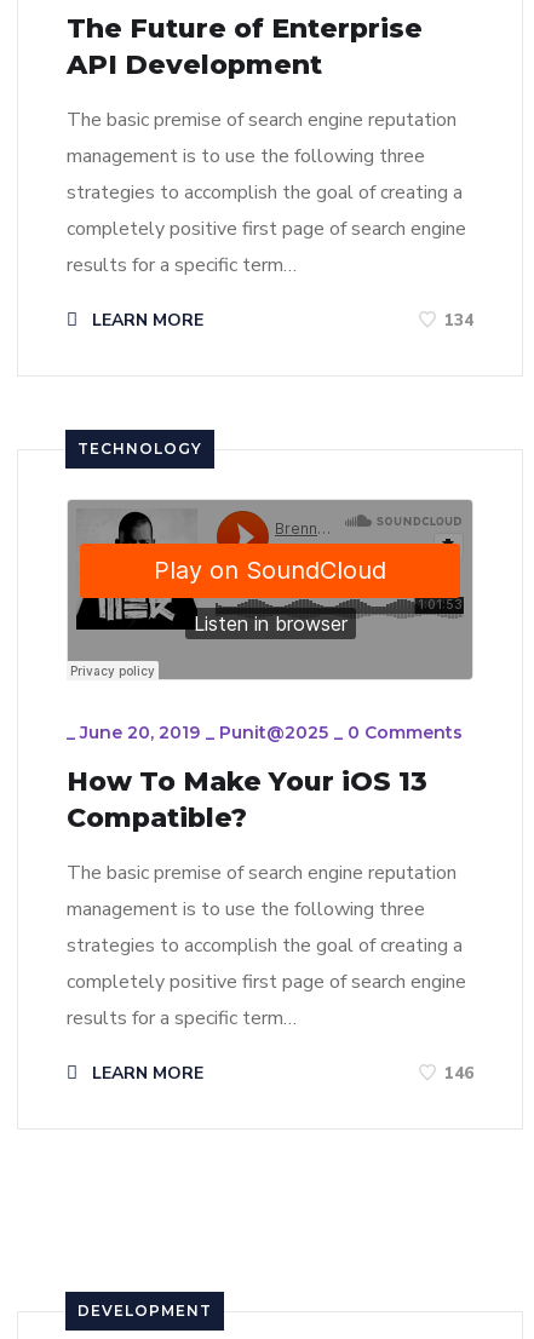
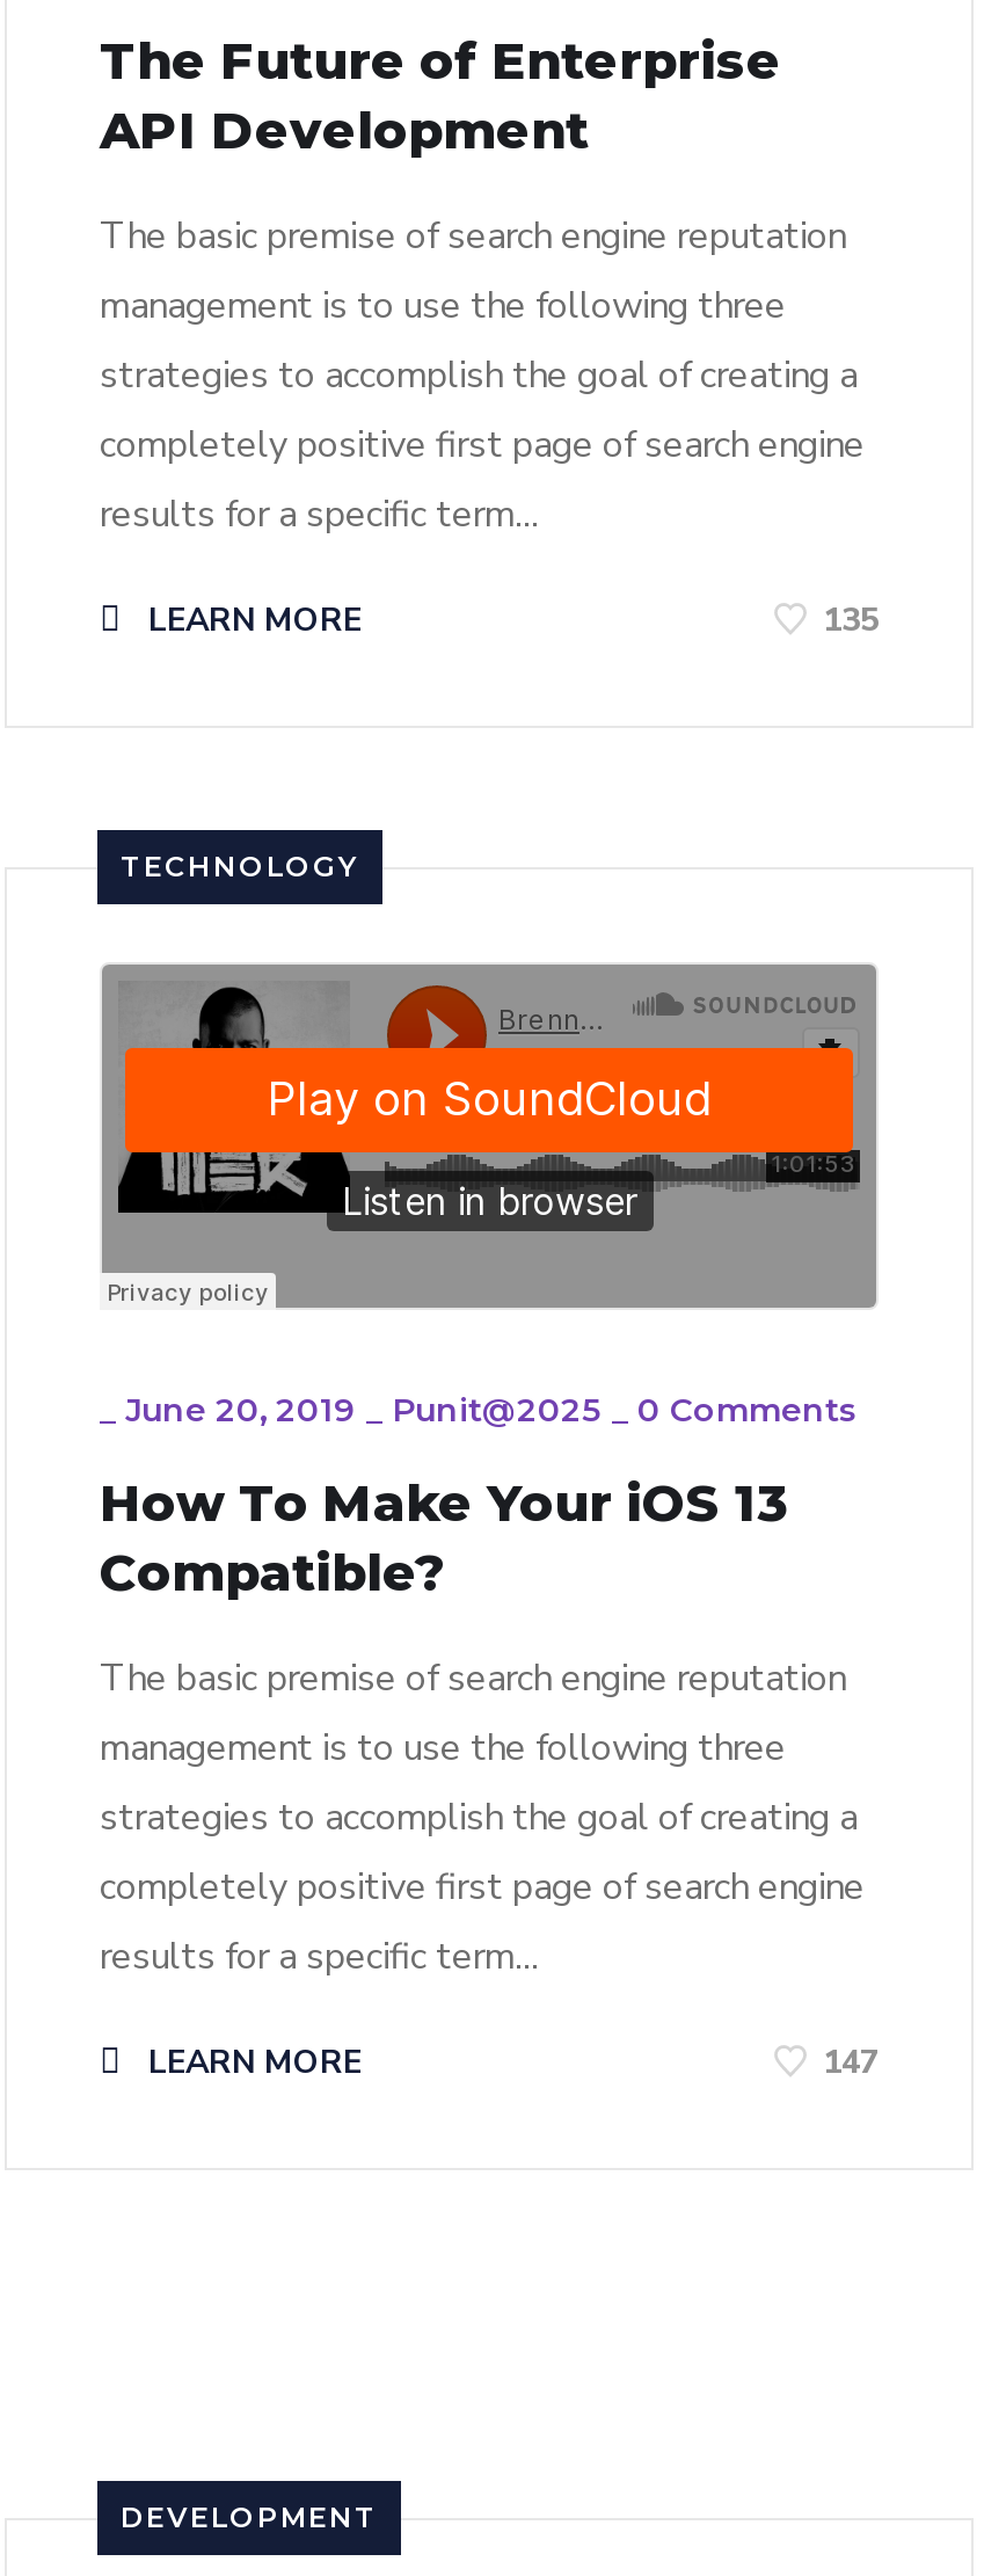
- 134
+ 135

- 146
+ 147
